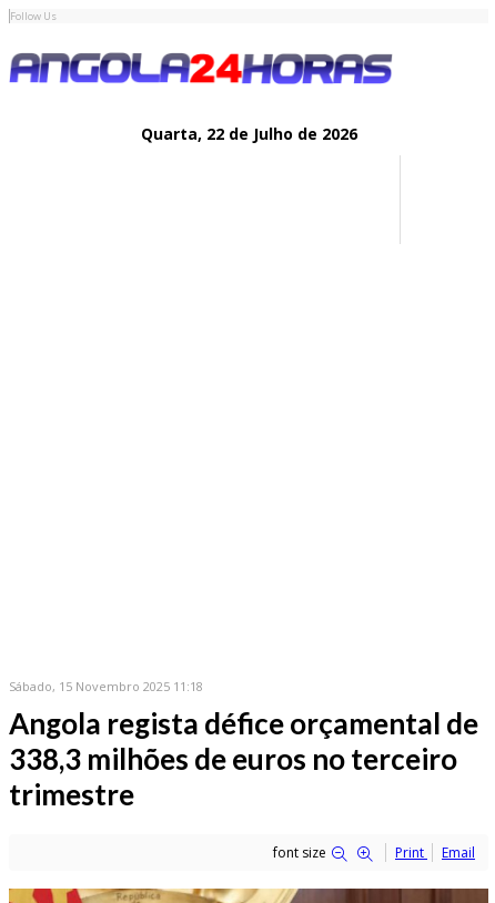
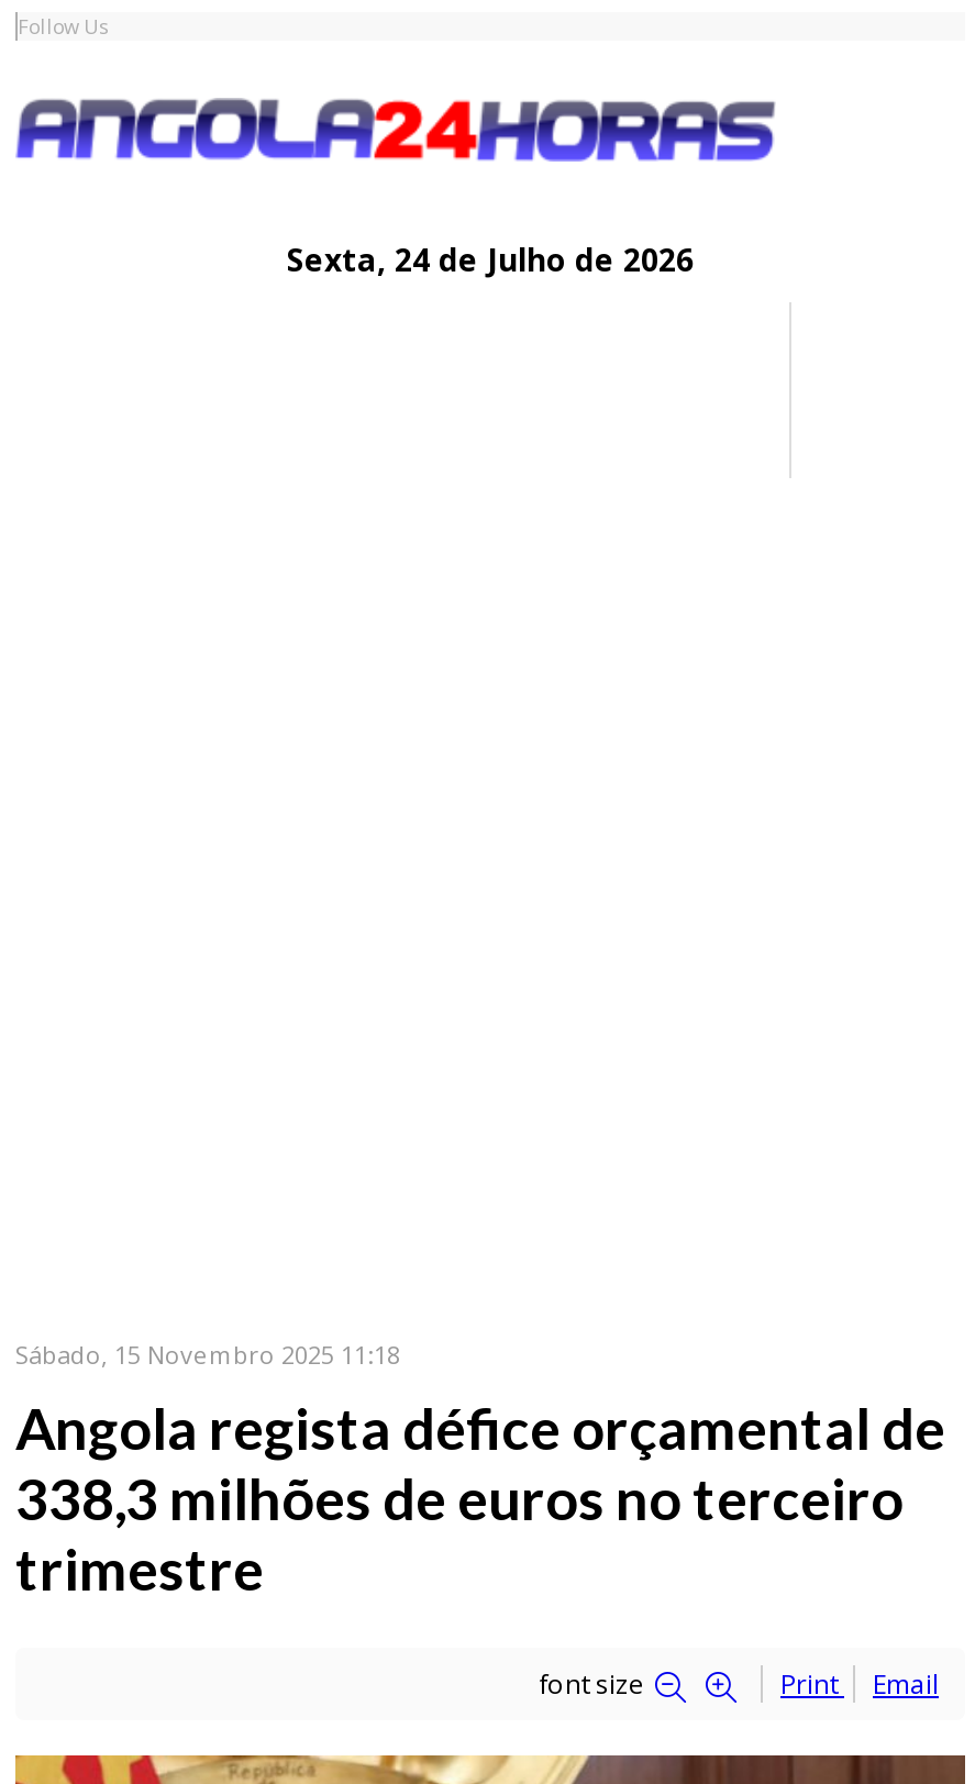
- Quarta, 22 de Julho de 2026
+ Sexta, 24 de Julho de 2026
